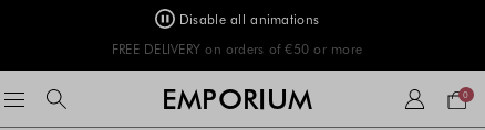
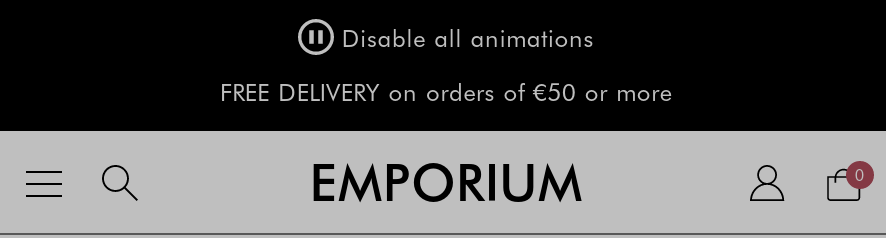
- FREE DELIVERY on orders of €50 or more
